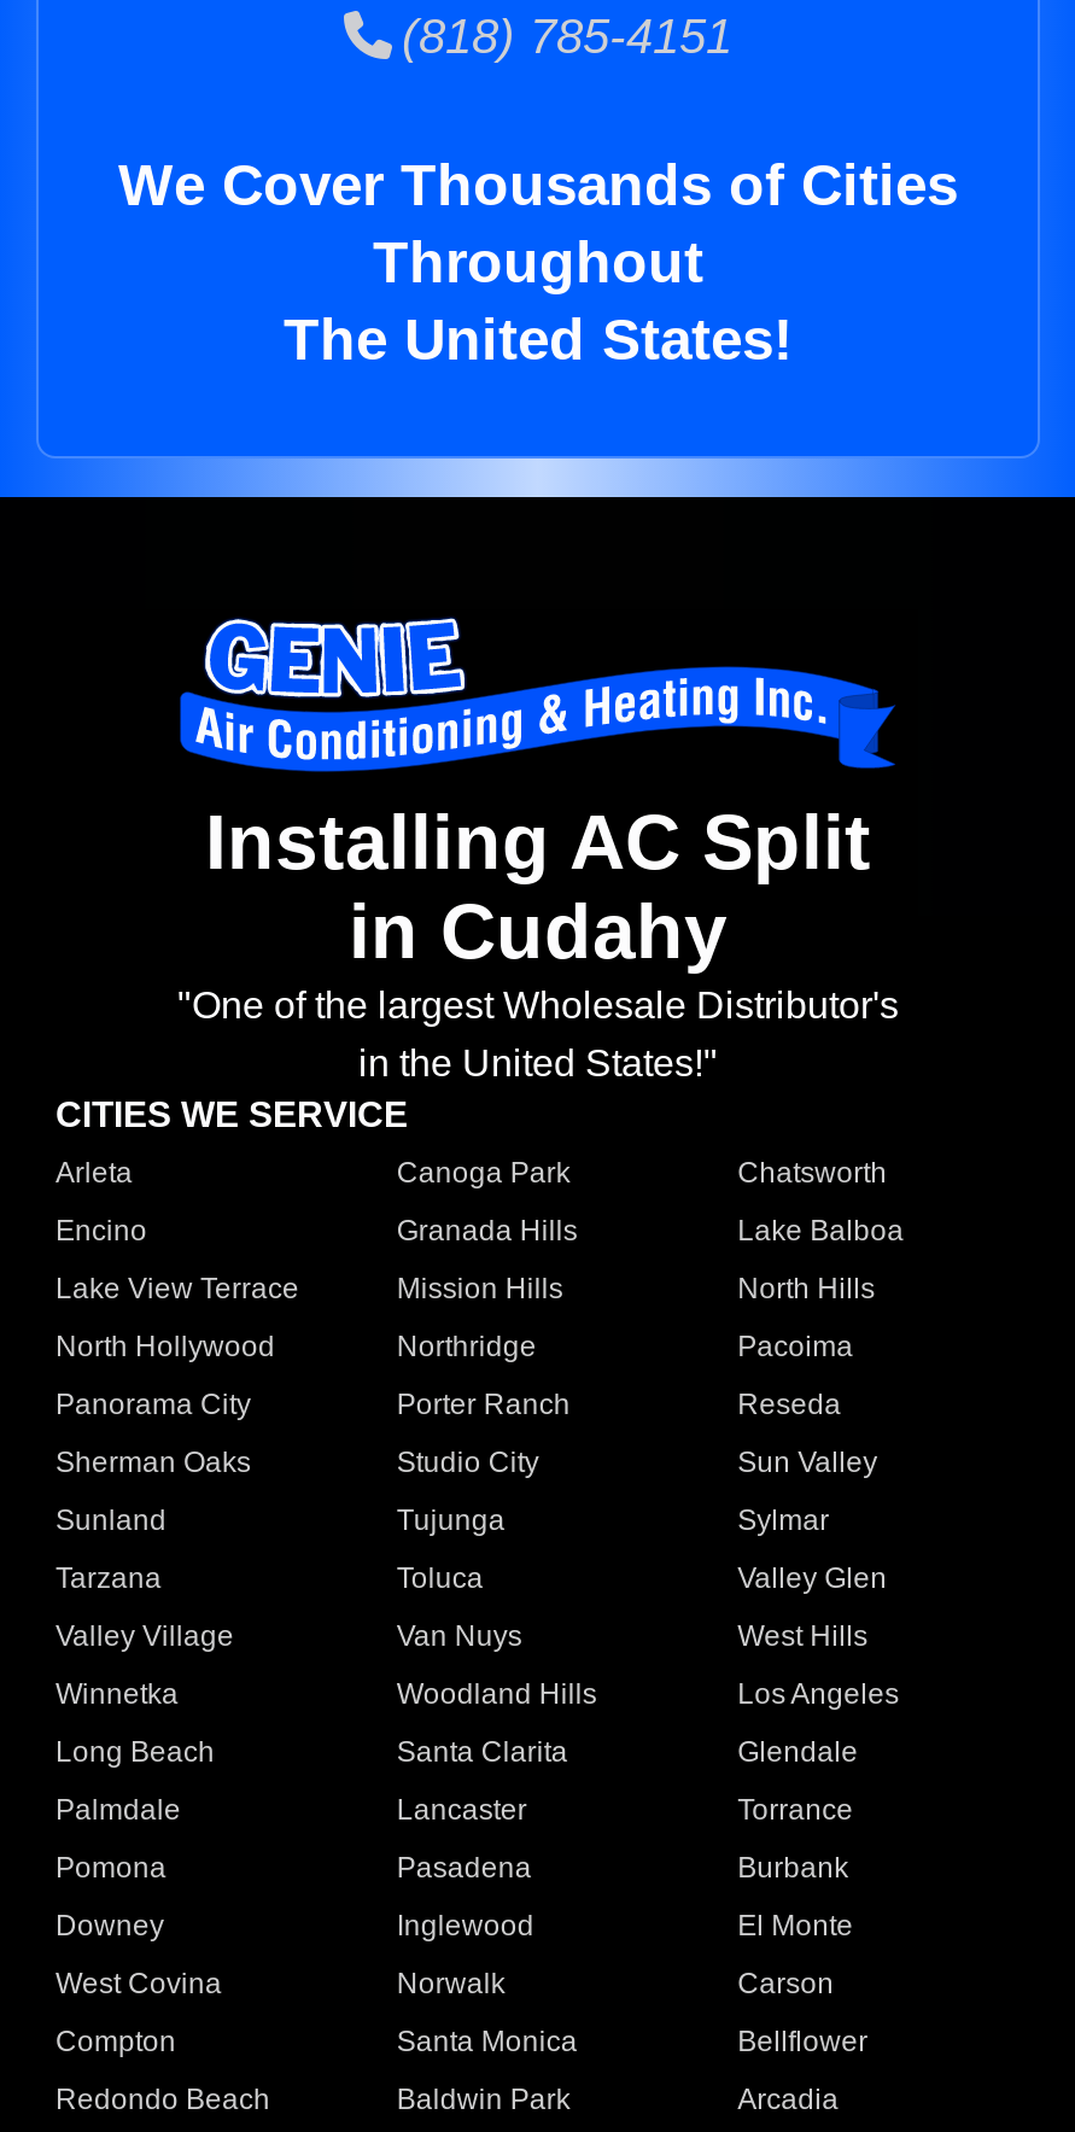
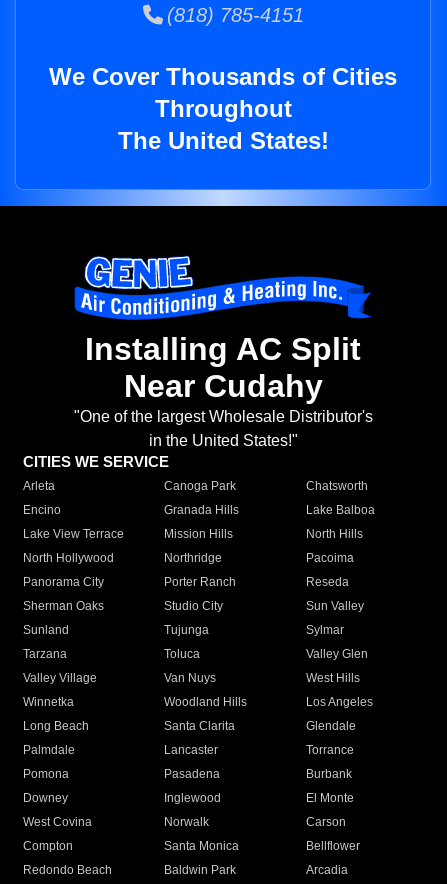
- in Cudahy
+ Near Cudahy
